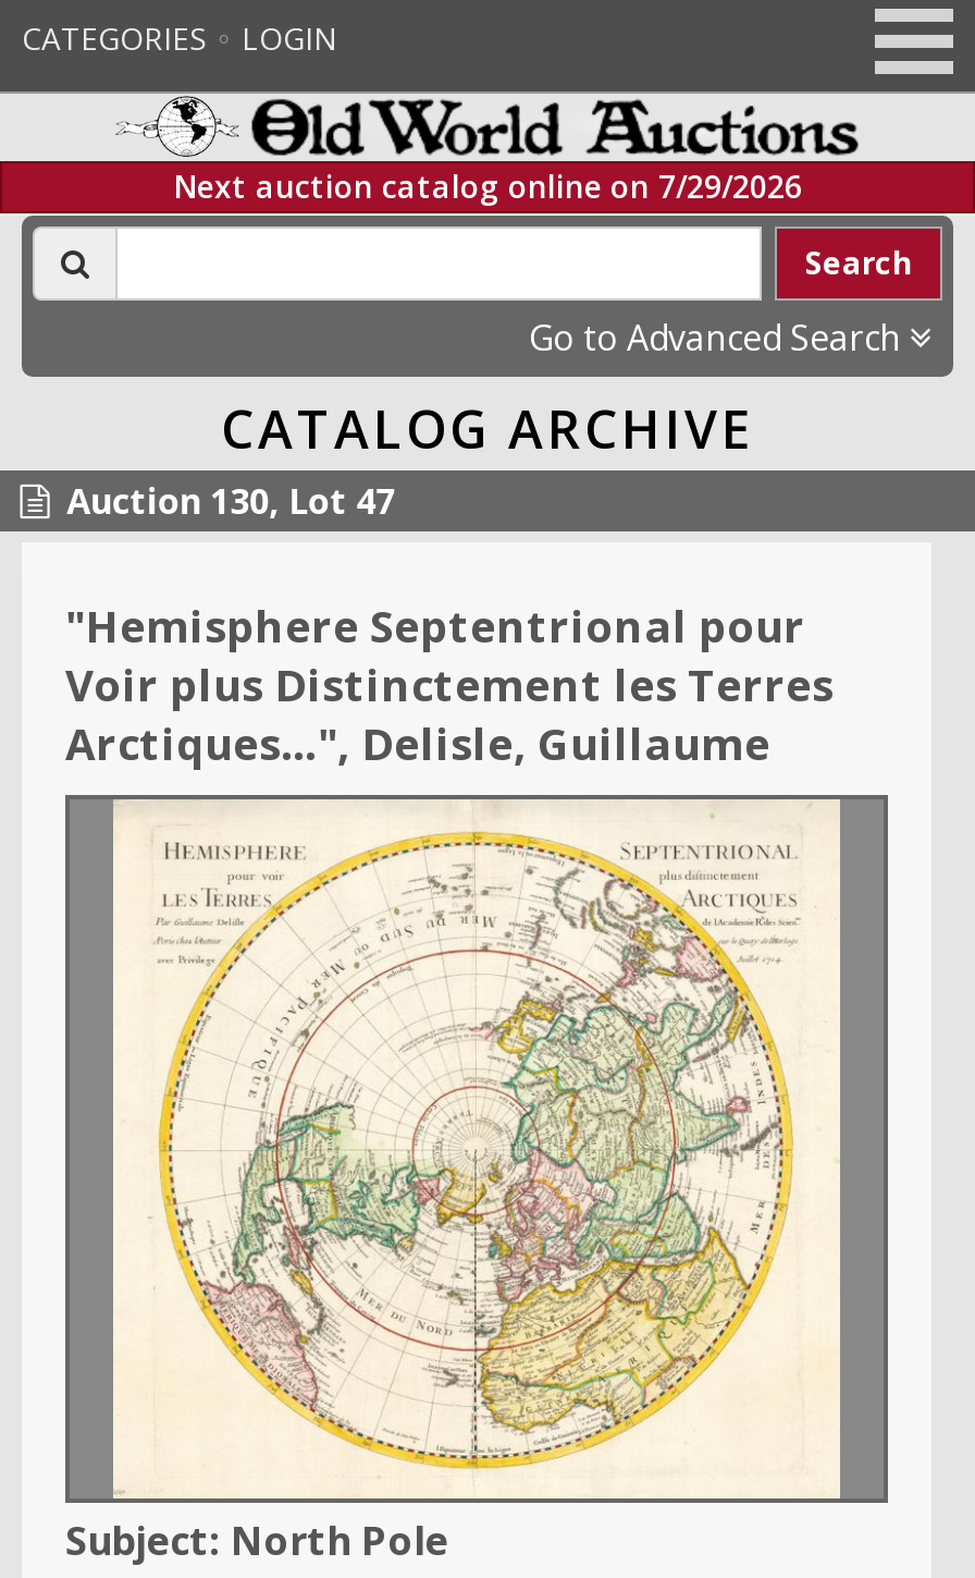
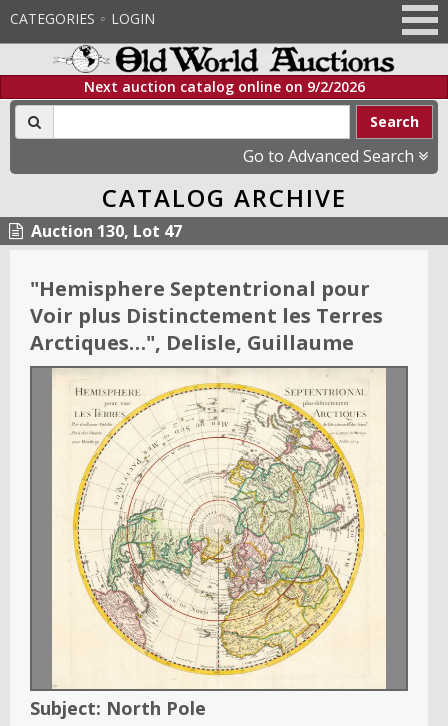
- Next auction catalog online on 7/29/2026
+ Next auction catalog online on 9/2/2026
